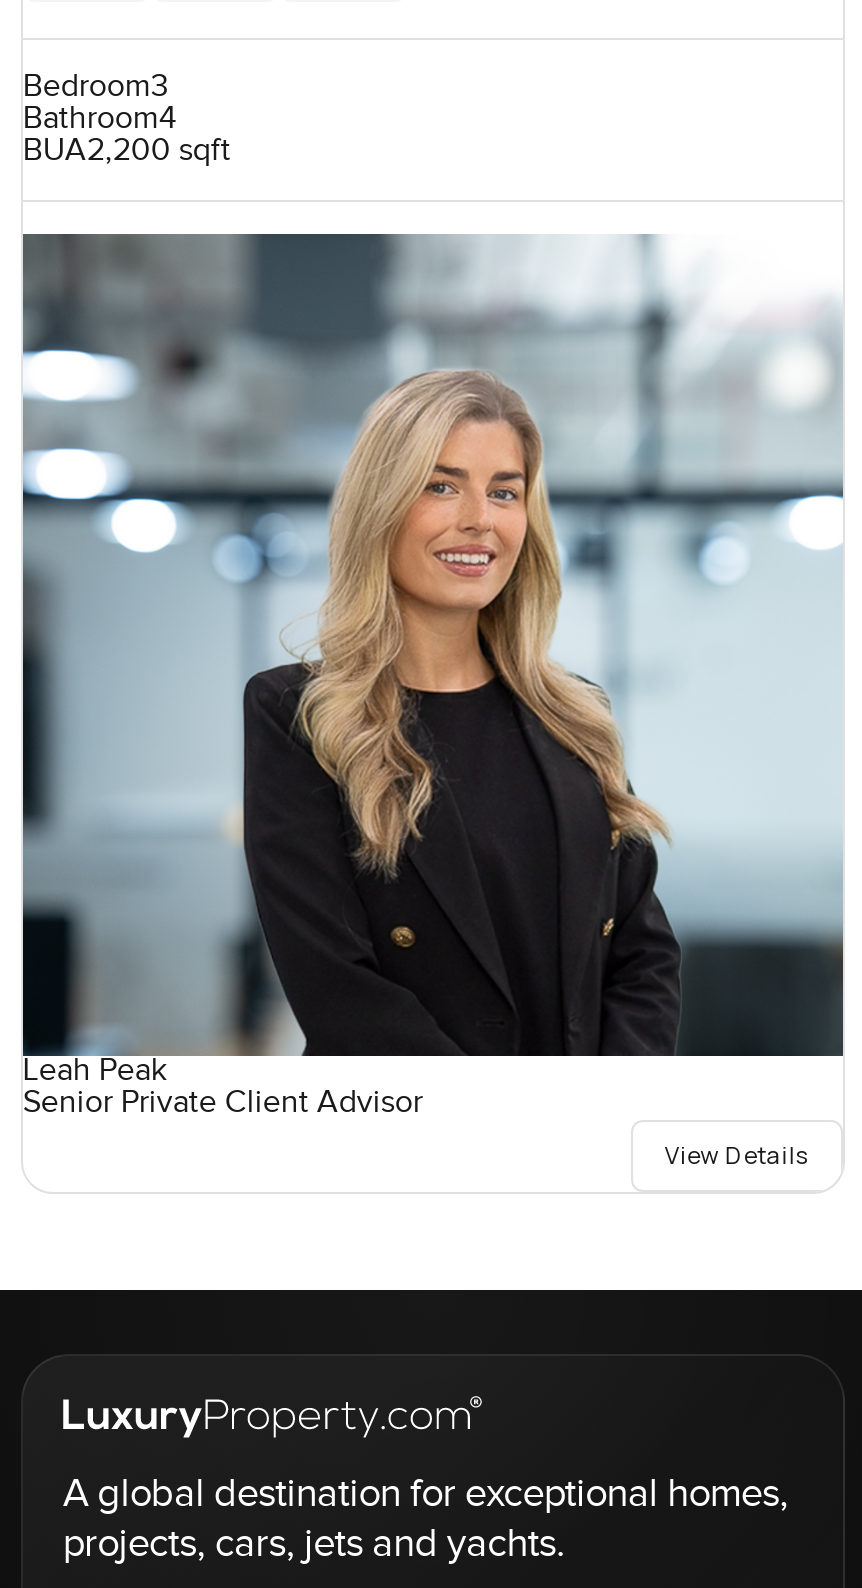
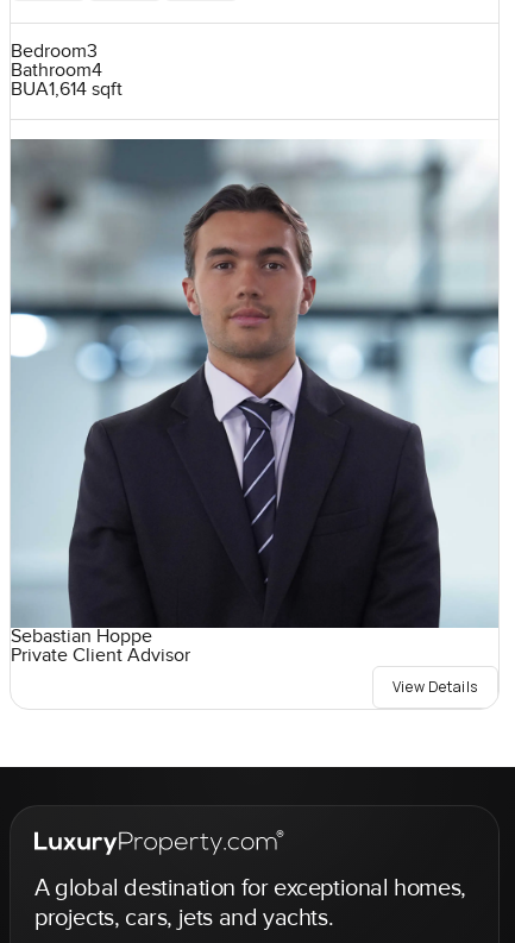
- BUA2,200 sqft
+ BUA1,614 sqft

- [image]
- Leah Peak
- Senior Private Client Advisor
+ [image]
+ Sebastian Hoppe
+ Private Client Advisor
